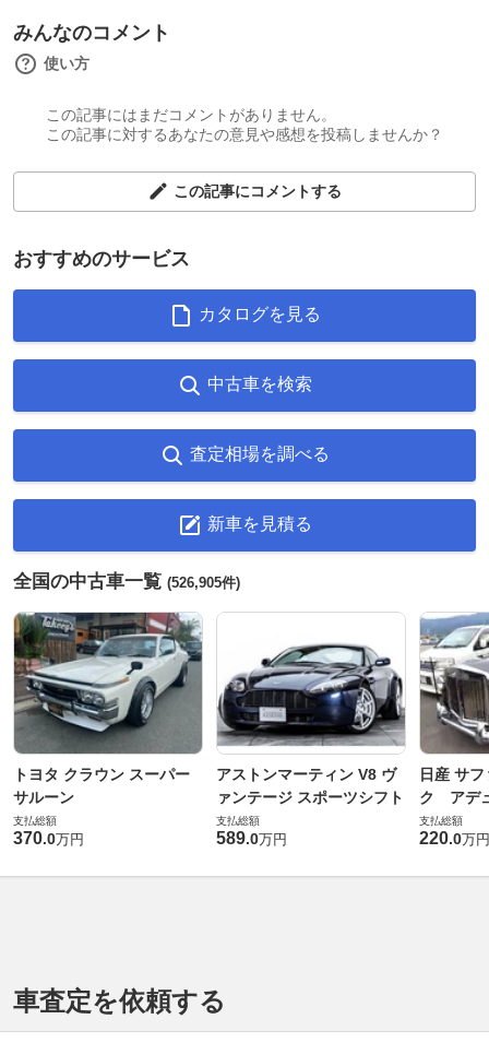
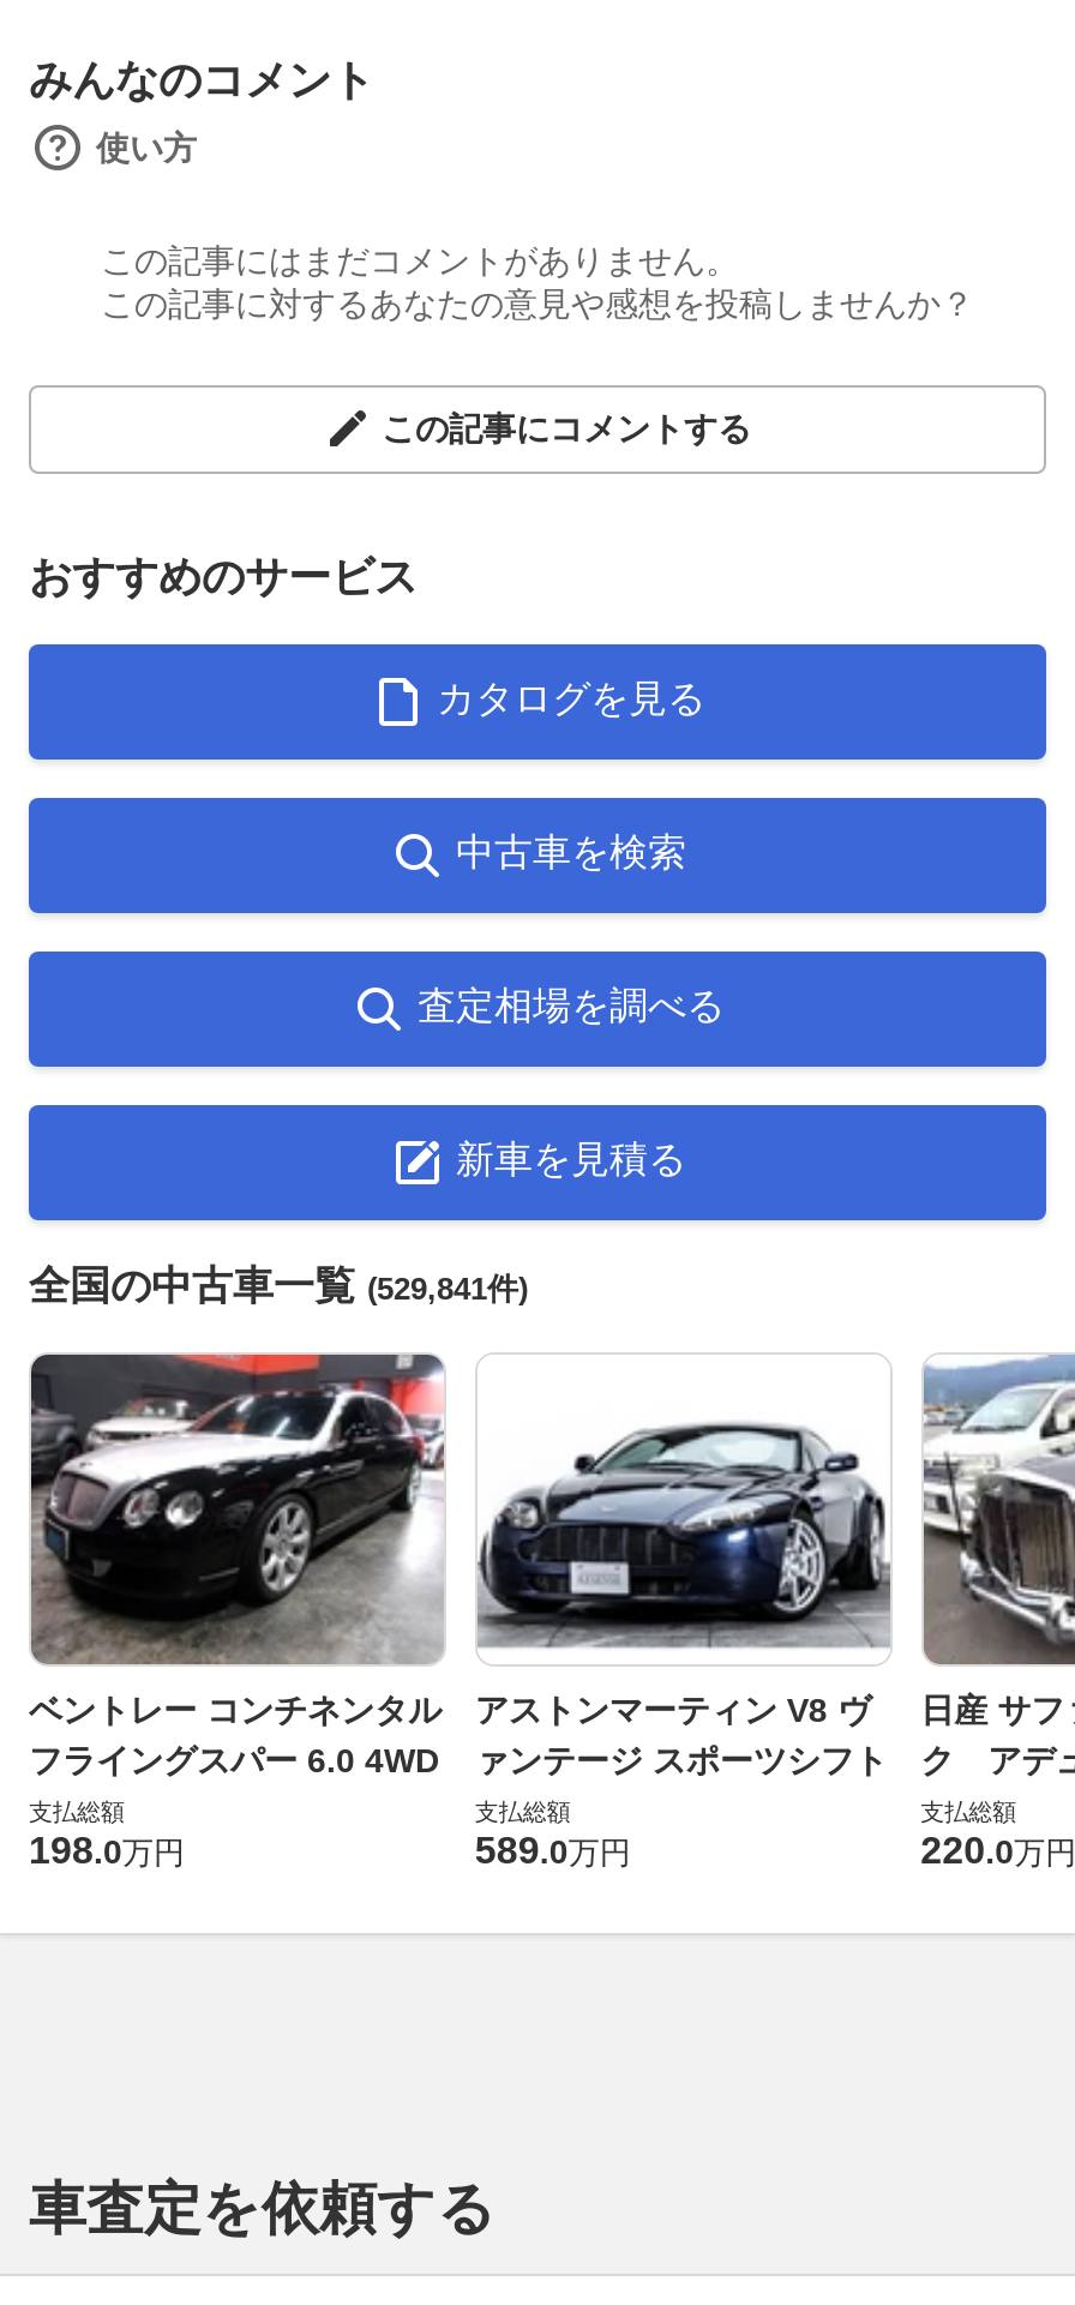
- 全国の中古車一覧(526,905件)
+ 全国の中古車一覧(529,841件)

- [image]
- トヨタ クラウン スーパー
- サルーン
+ [image]
+ ベントレー コンチネンタル
+ フライングスパー 6.0 4WD

- 370.0万円
+ 198.0万円
